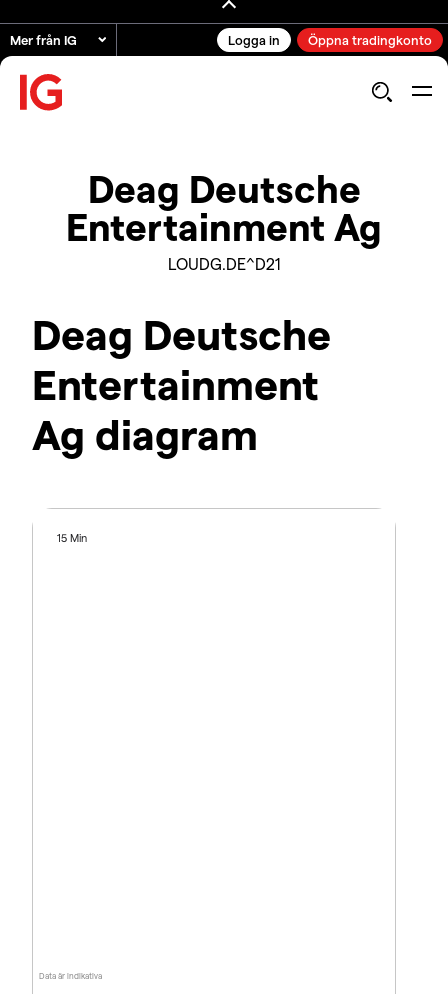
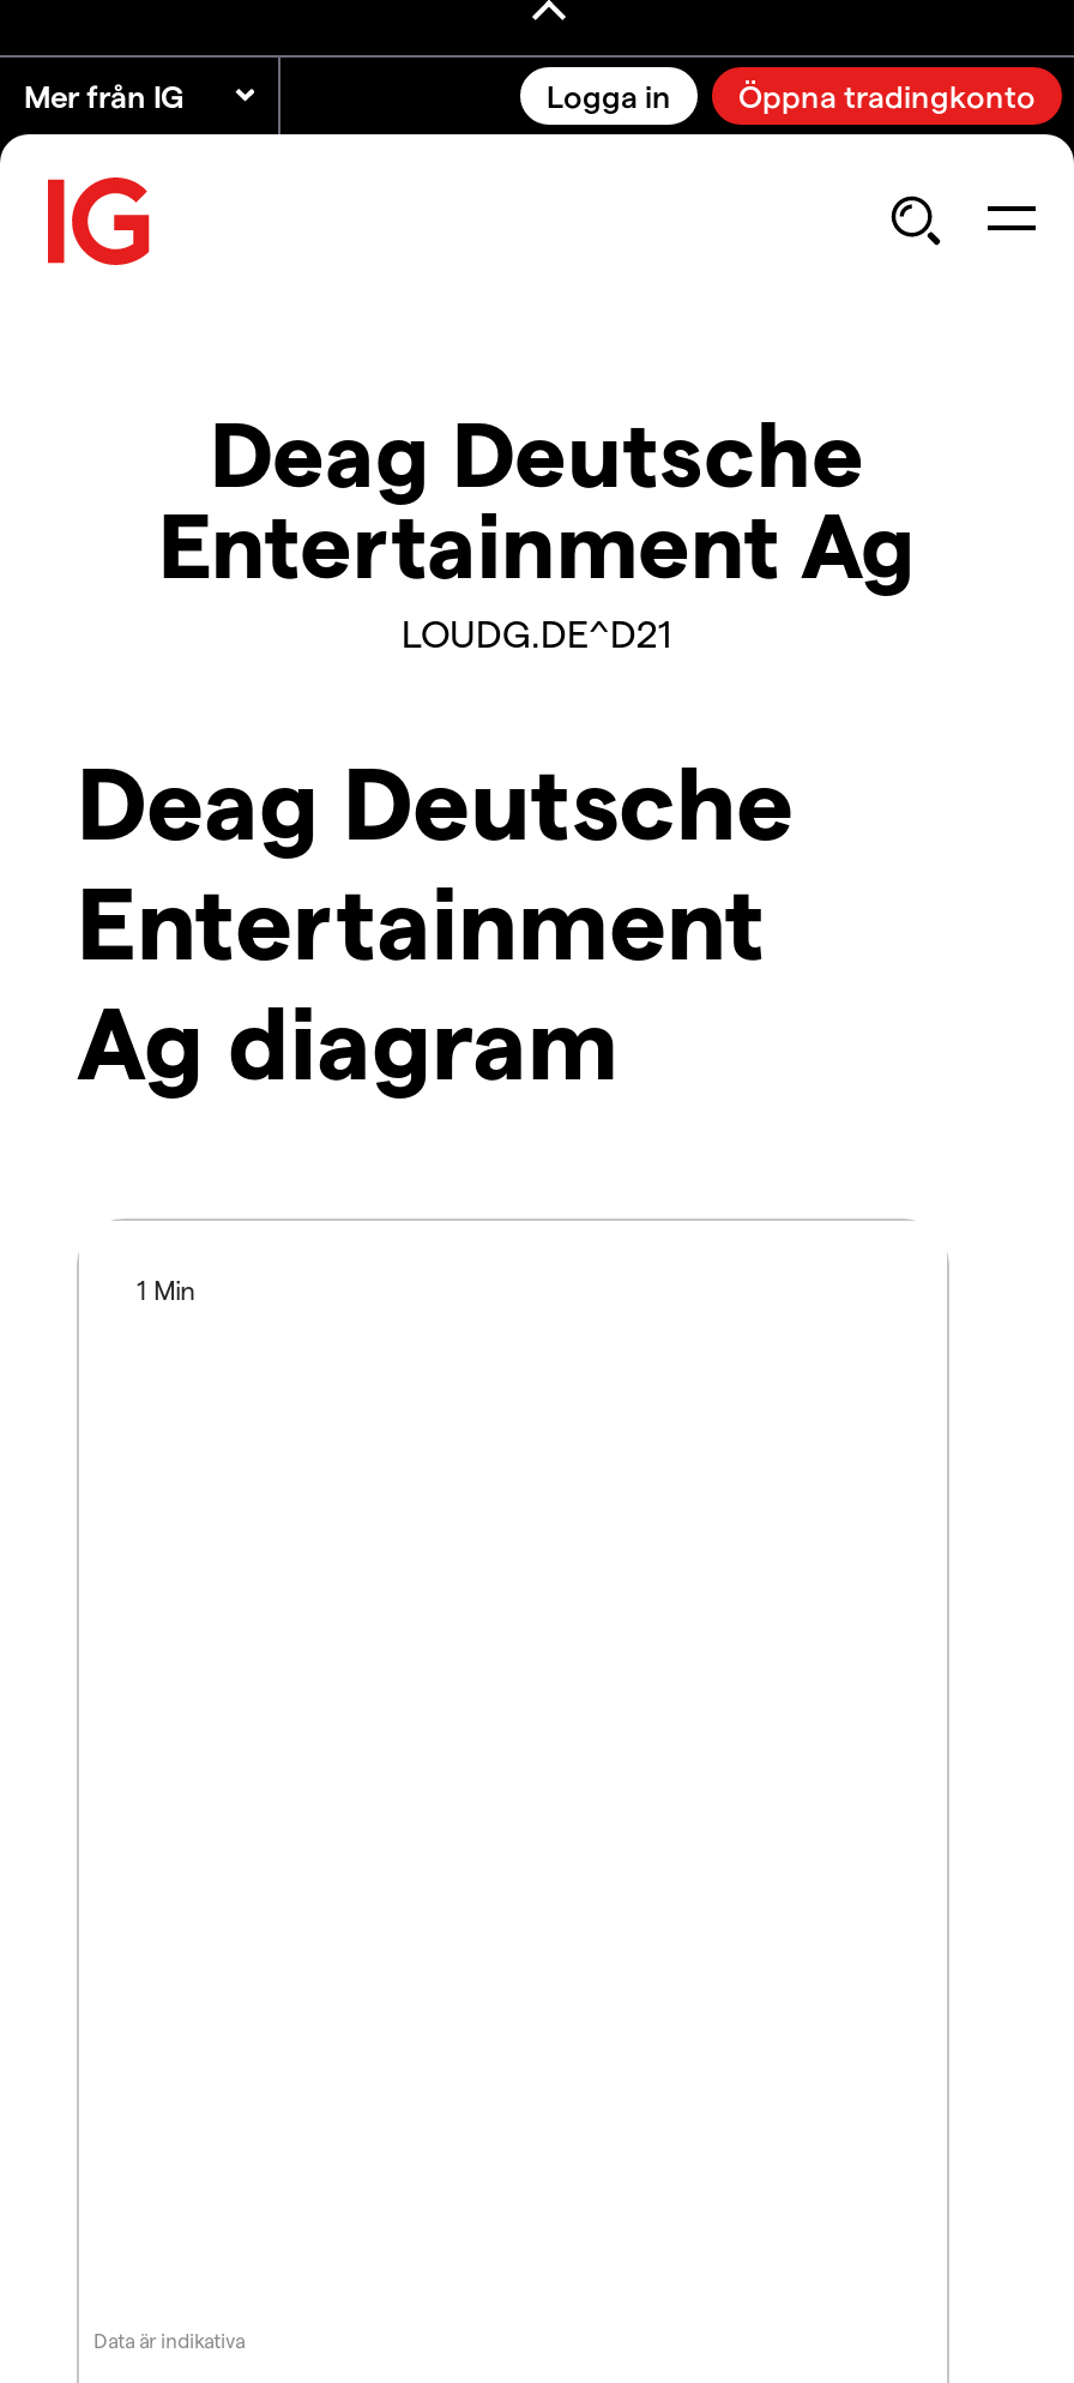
- 15 Min
+ 1 Min
